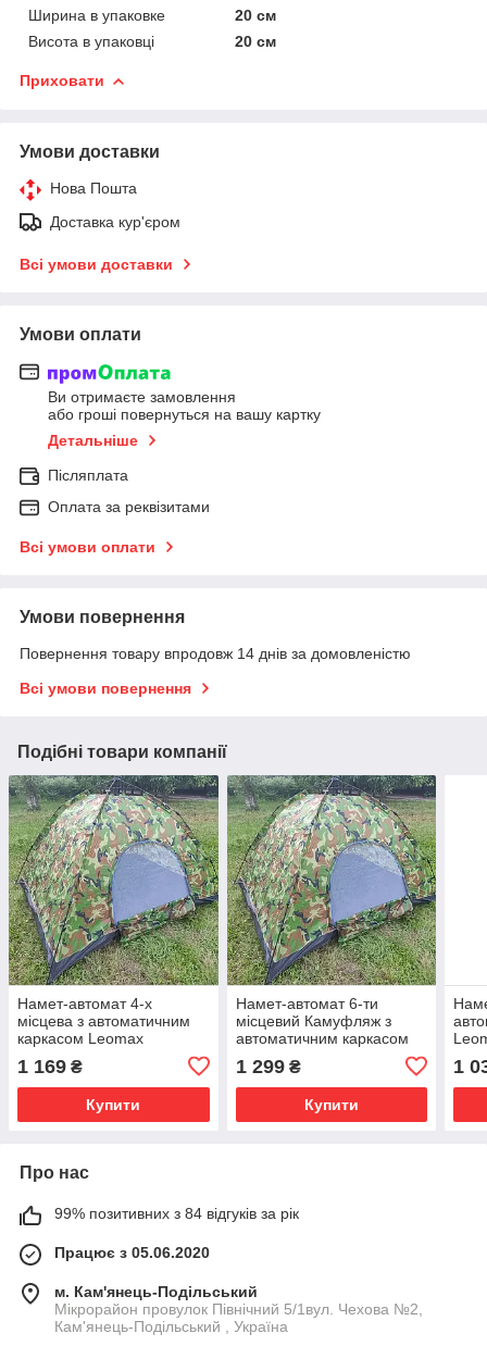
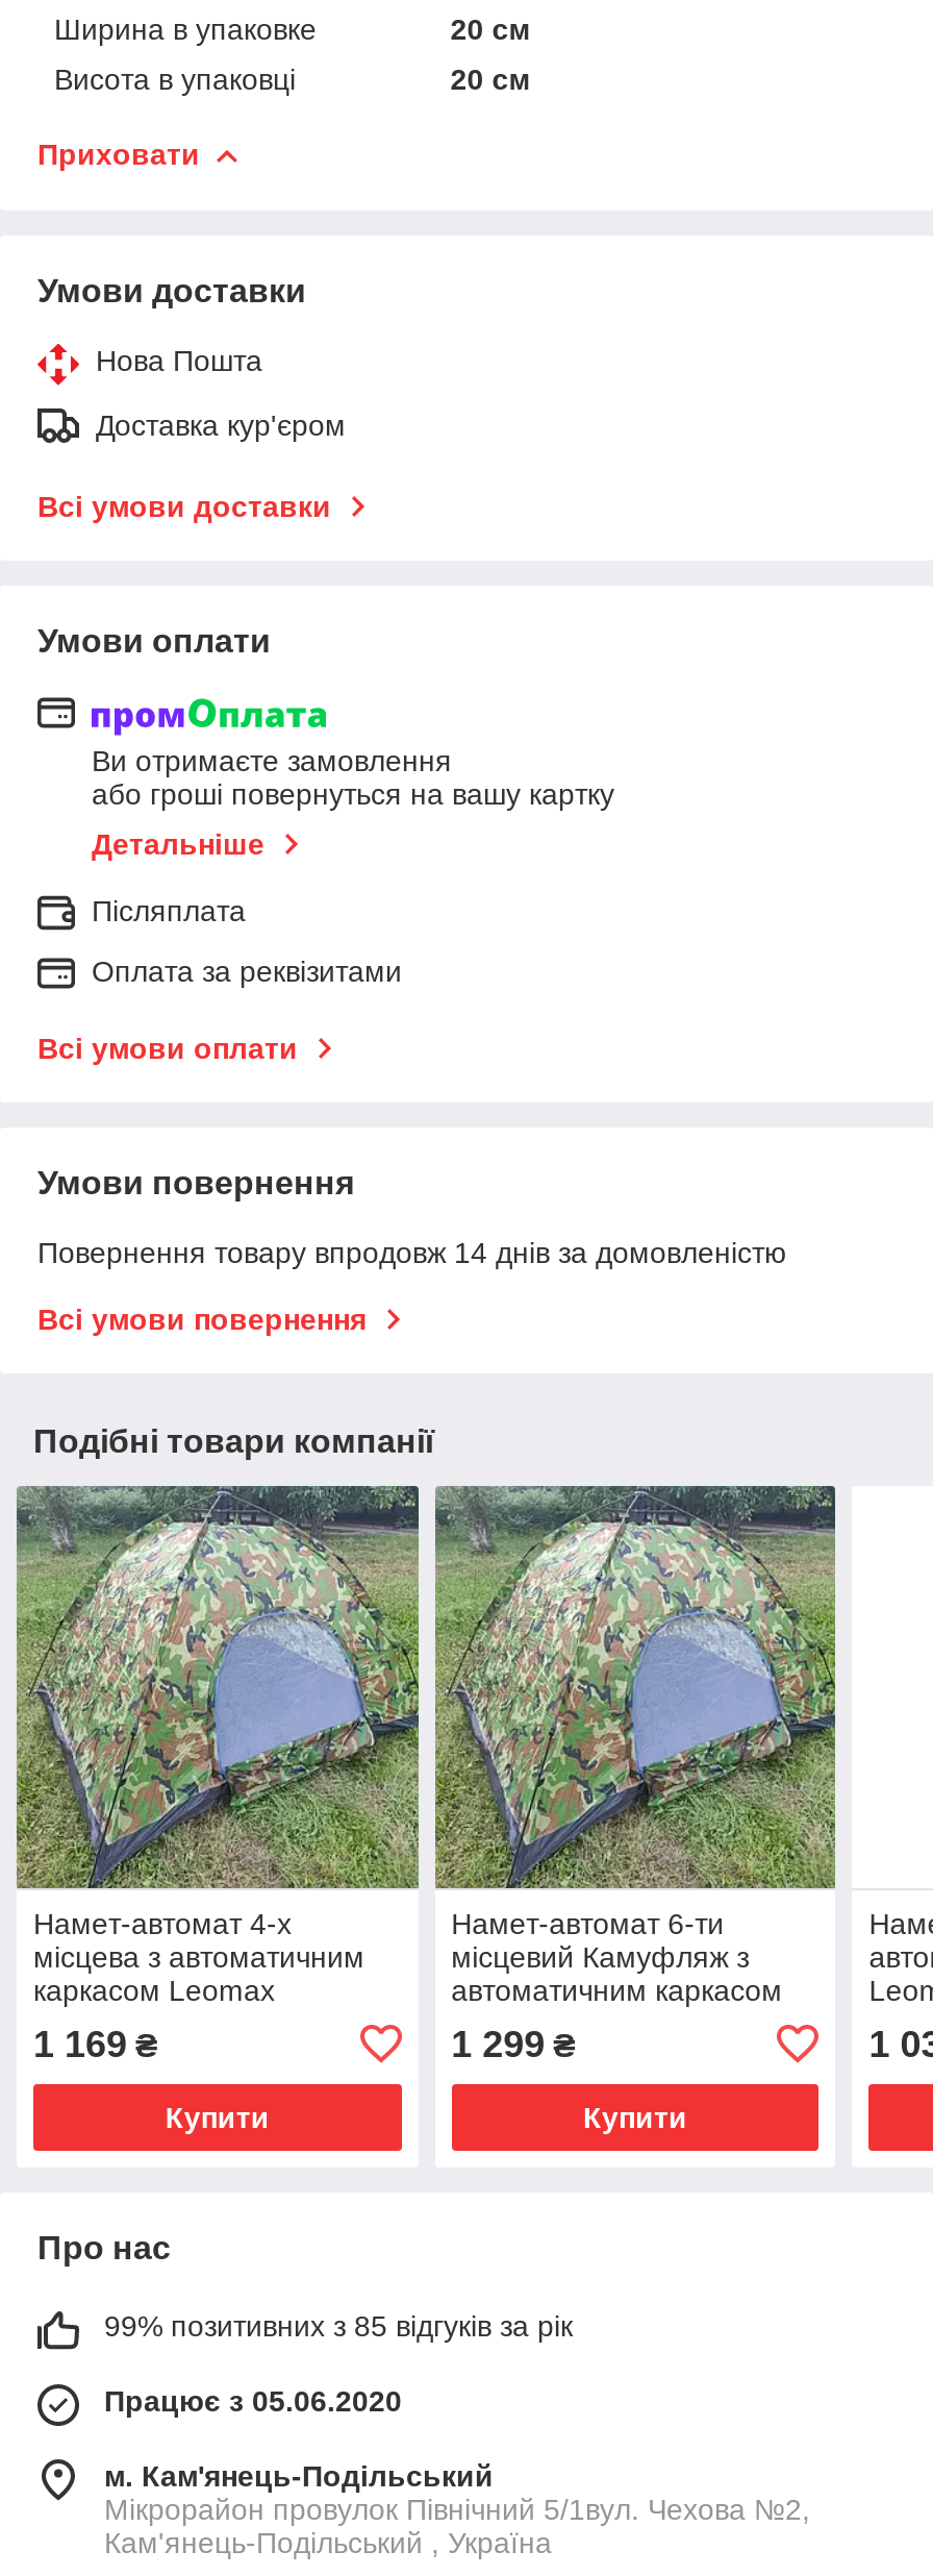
- 99% позитивних з 84 відгуків за рік
+ 99% позитивних з 85 відгуків за рік
